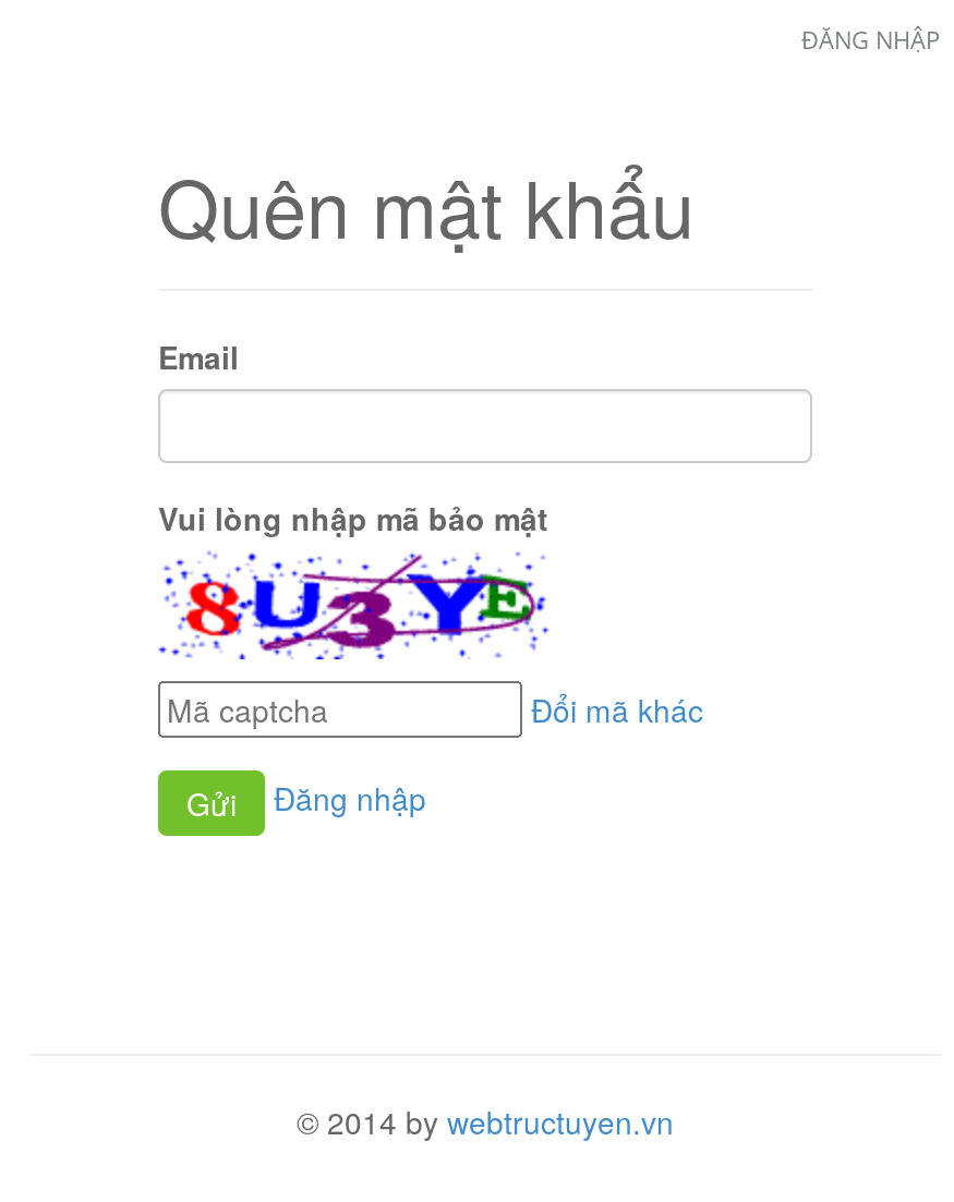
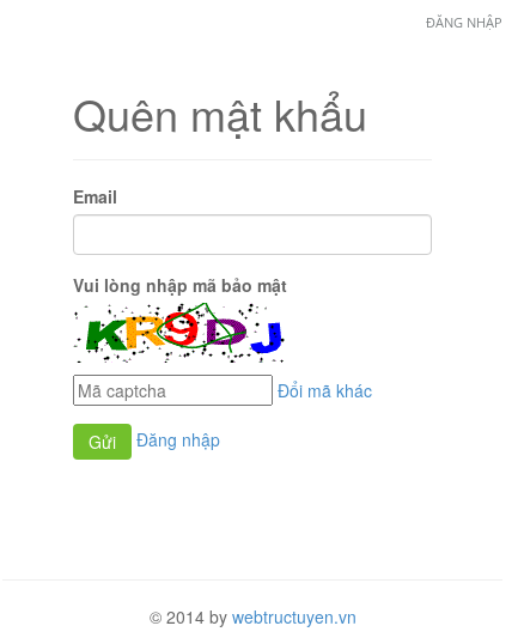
- [image]
+ [image]
